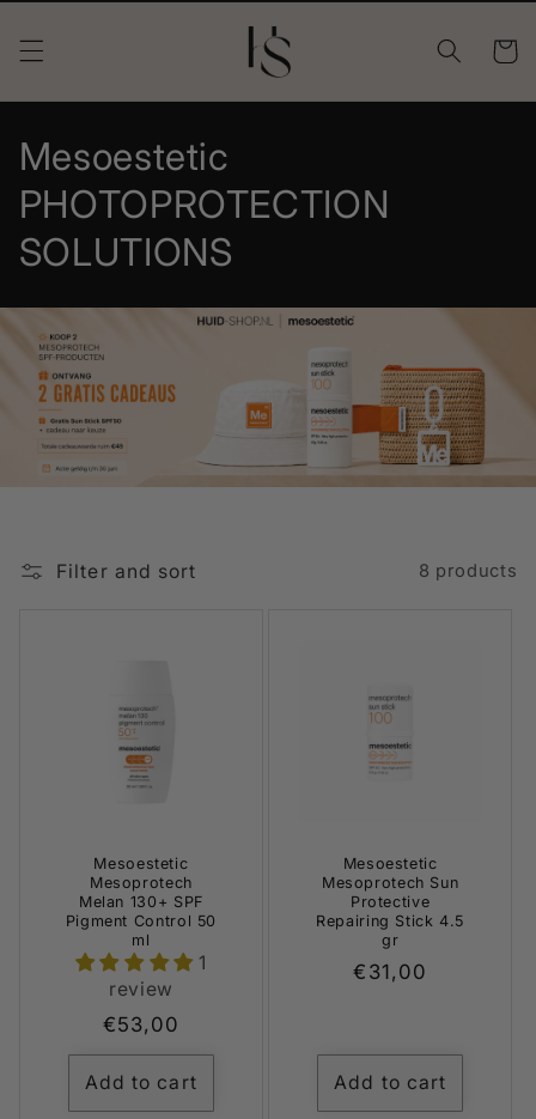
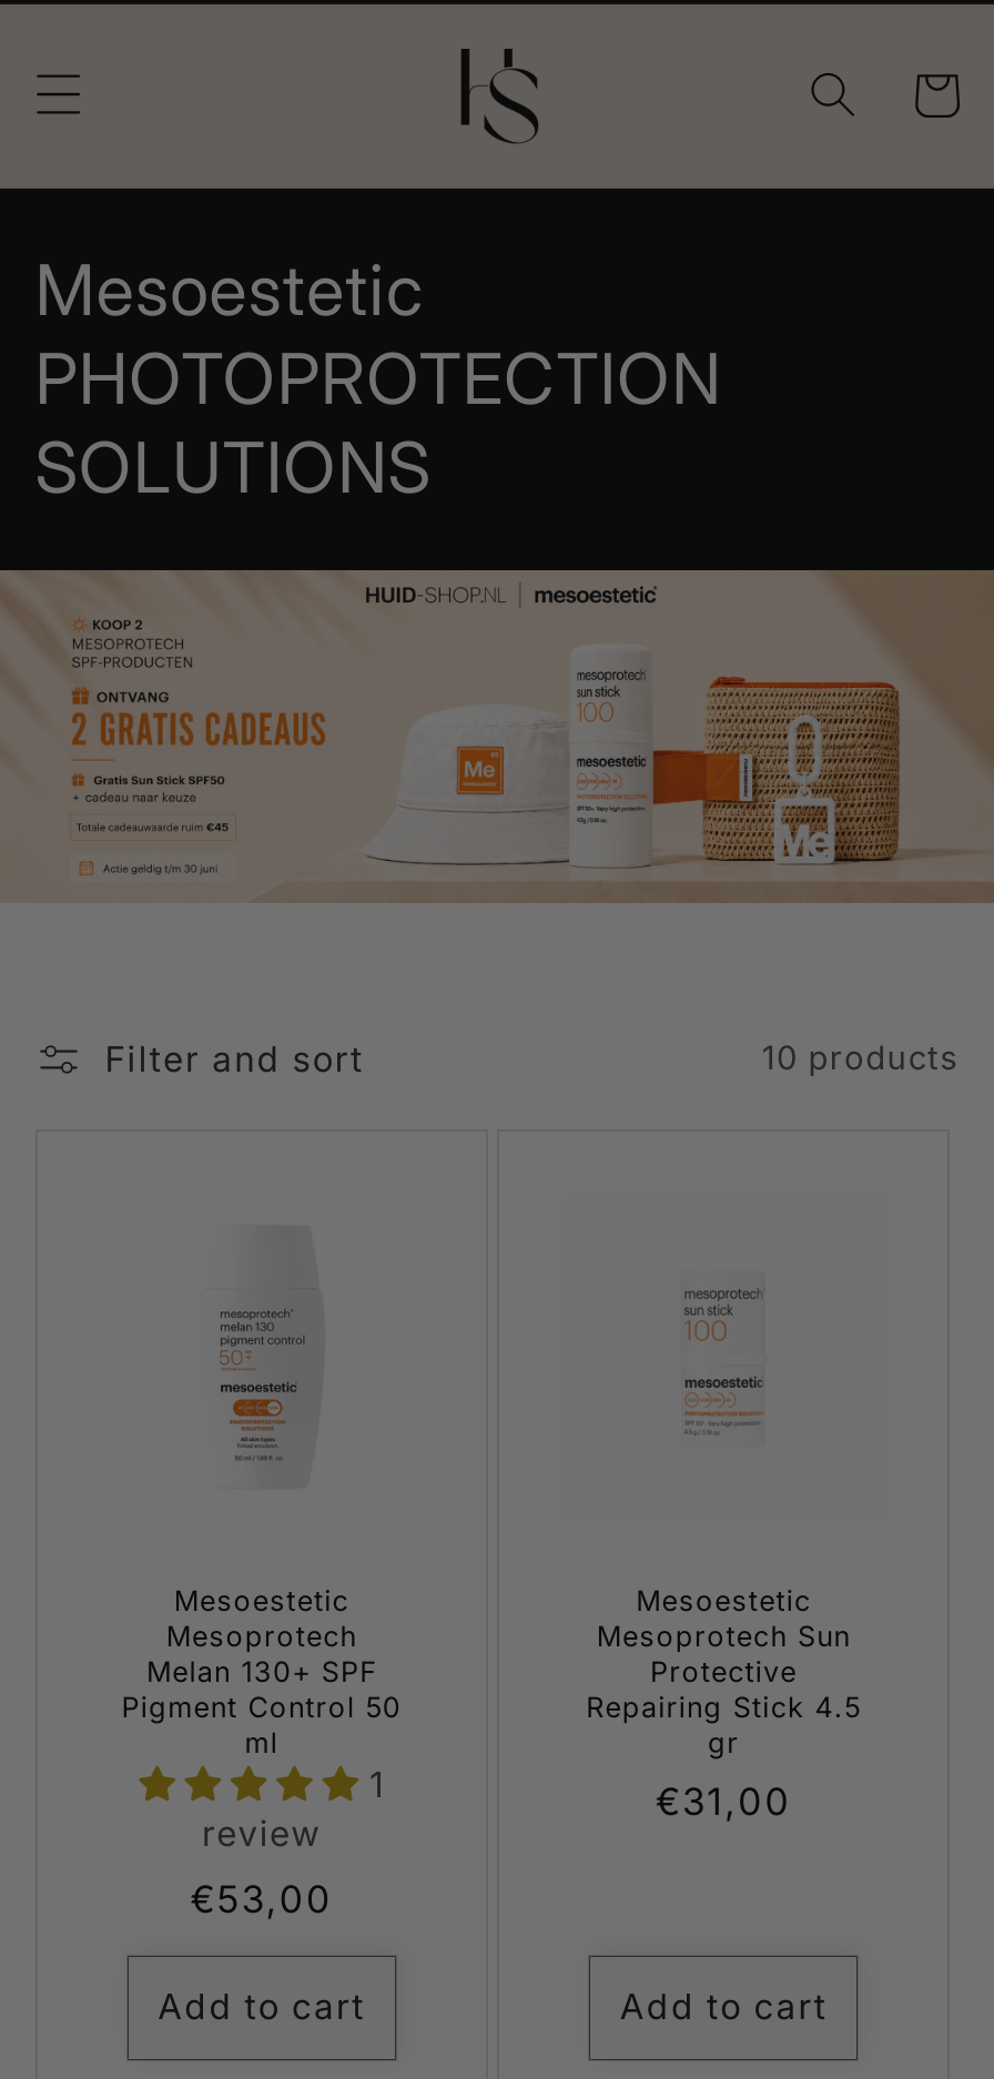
- 8 products
+ 10 products
